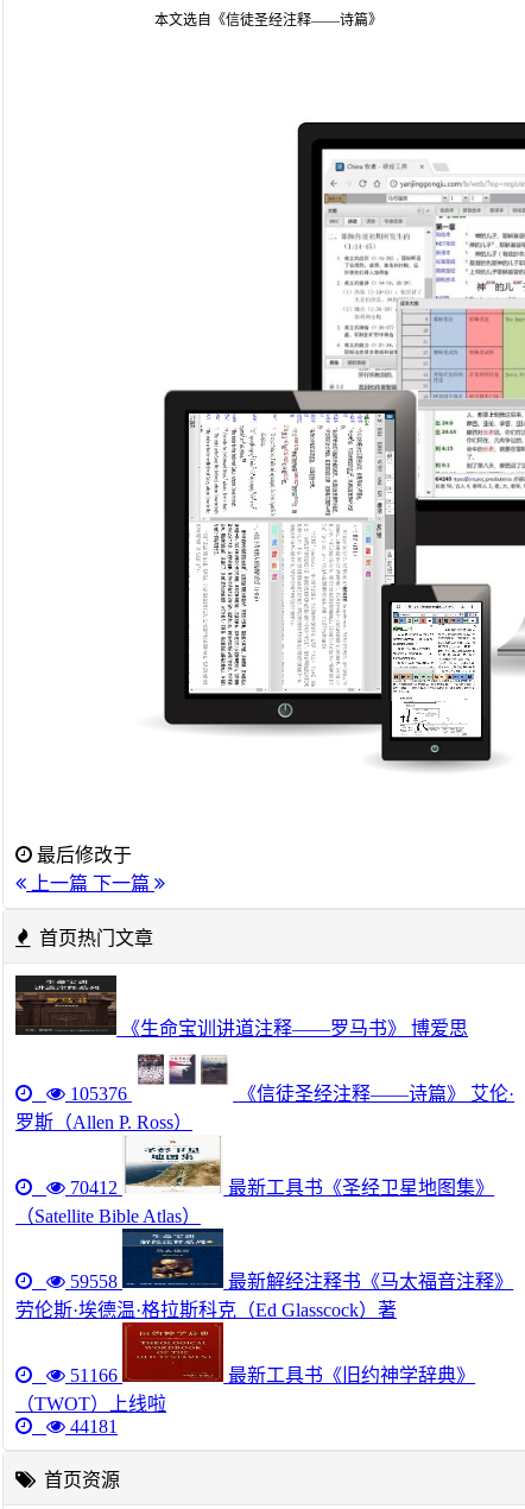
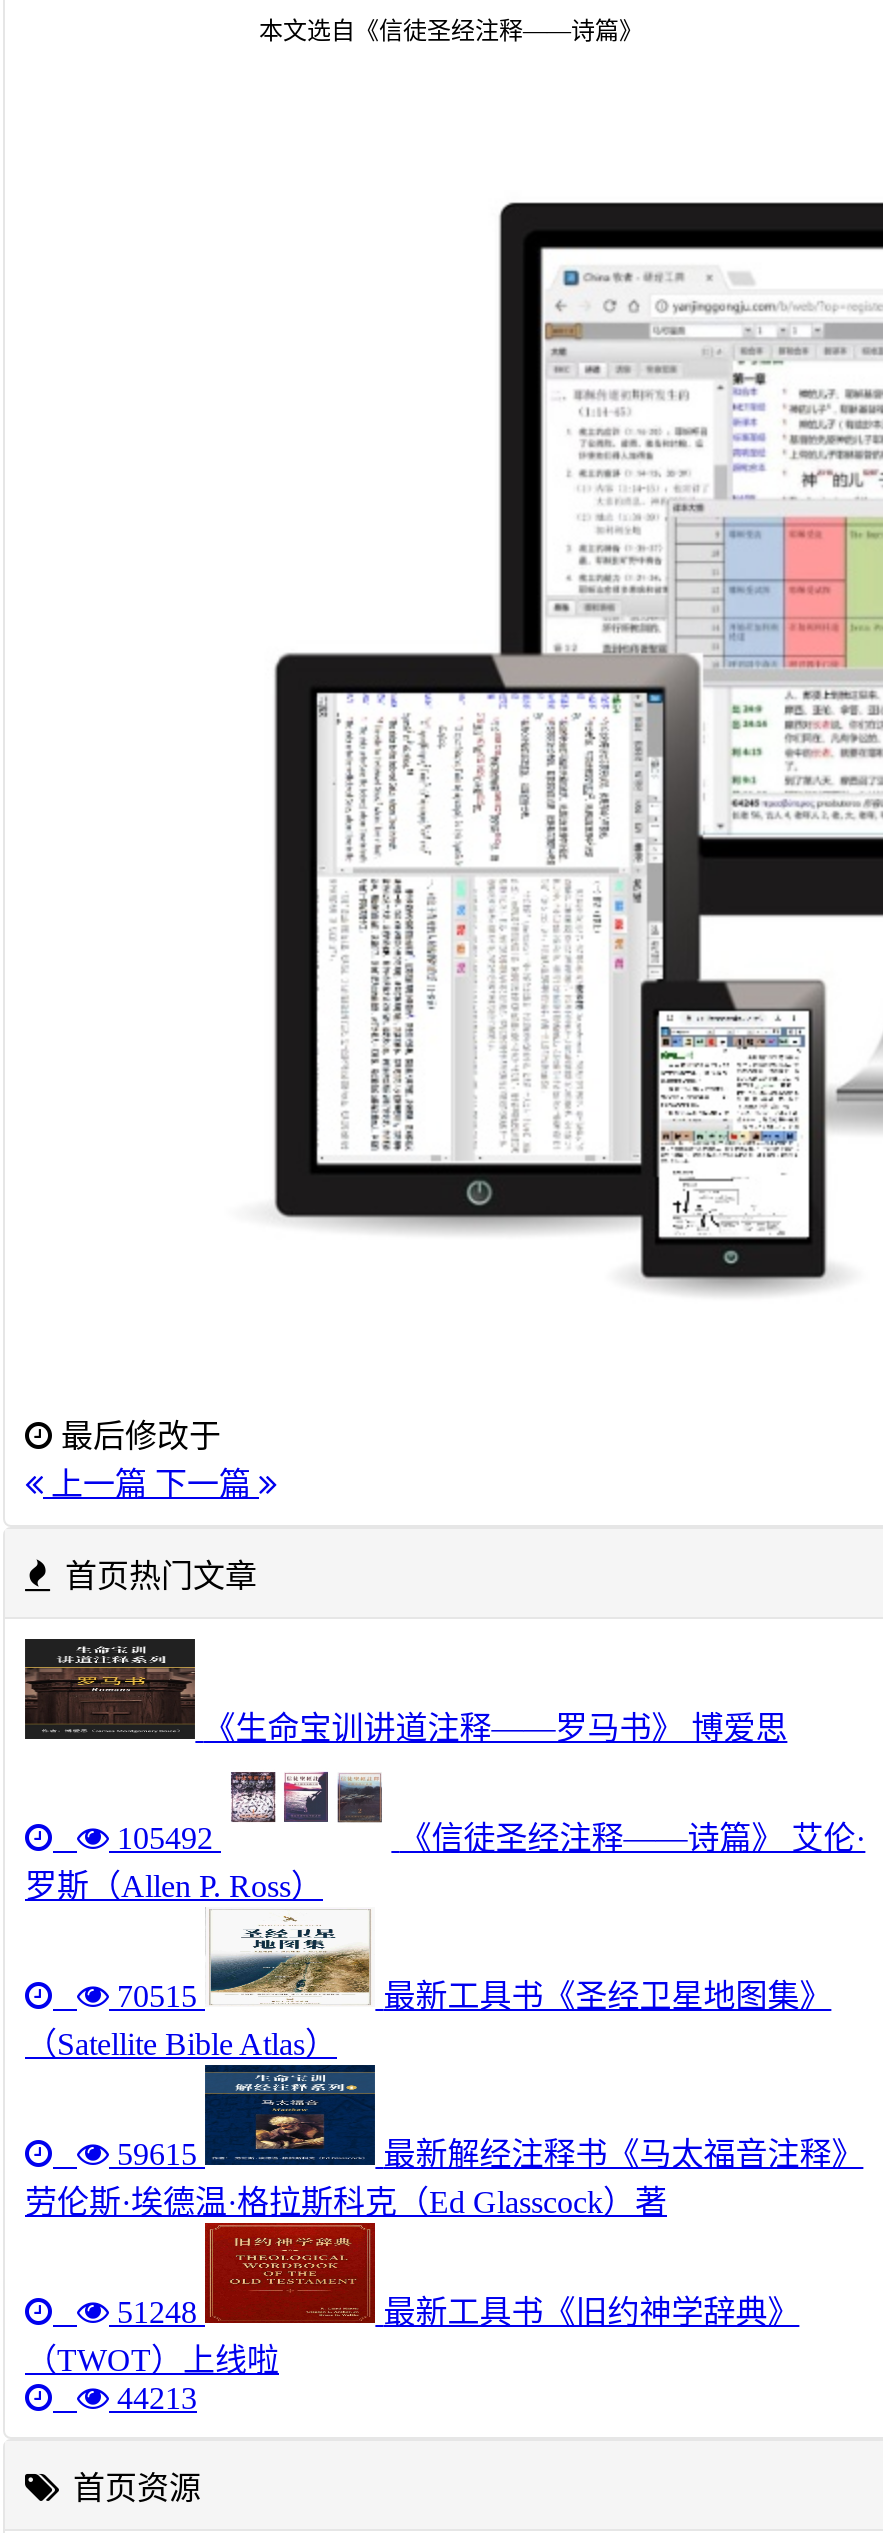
- 105376
+ 105492

- 70412
+ 70515

- 59558
+ 59615

- 51166
+ 51248

- 44181
+ 44213
